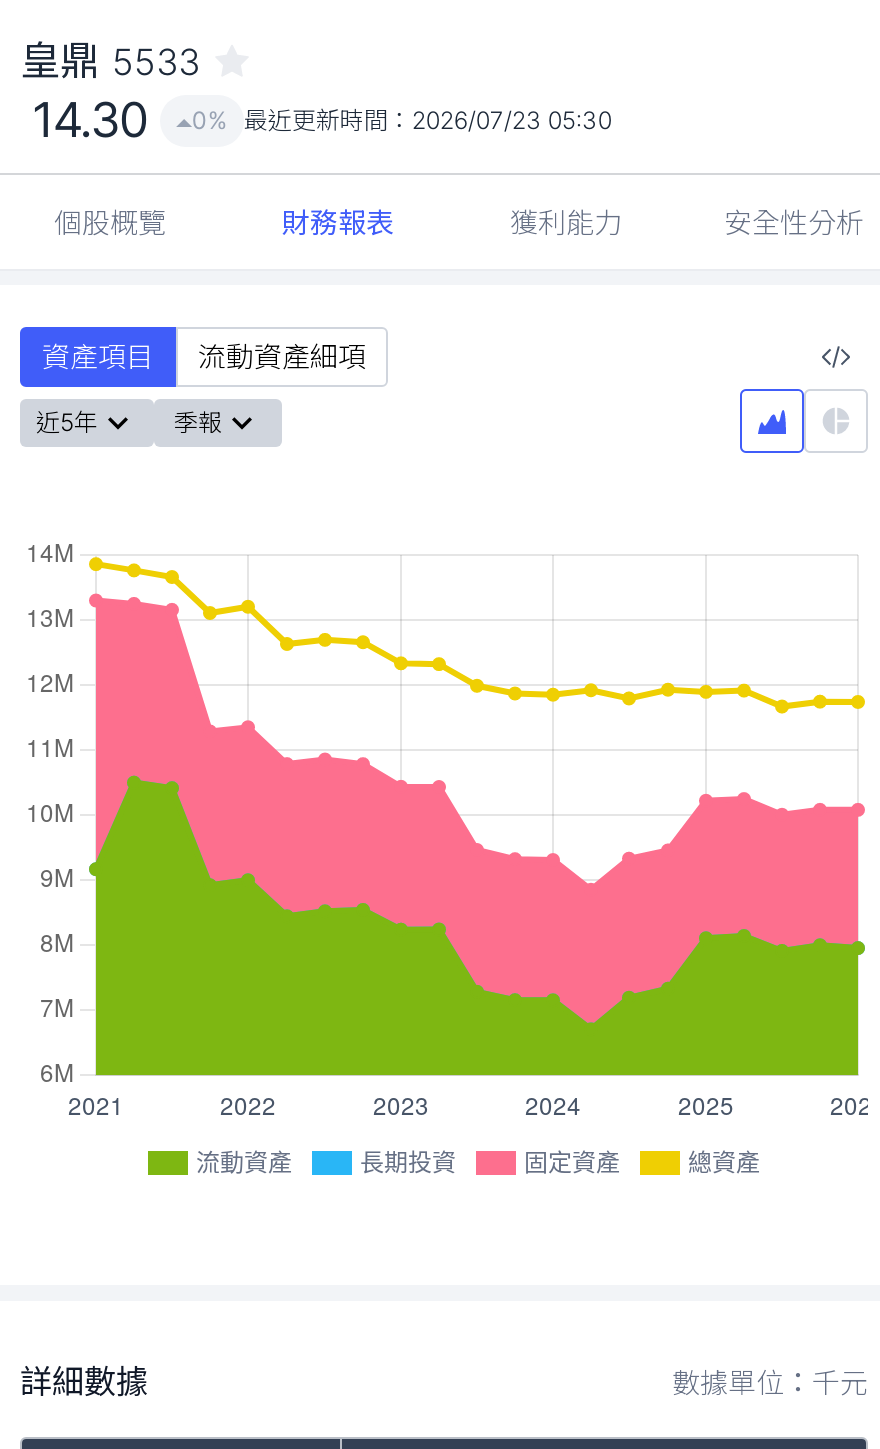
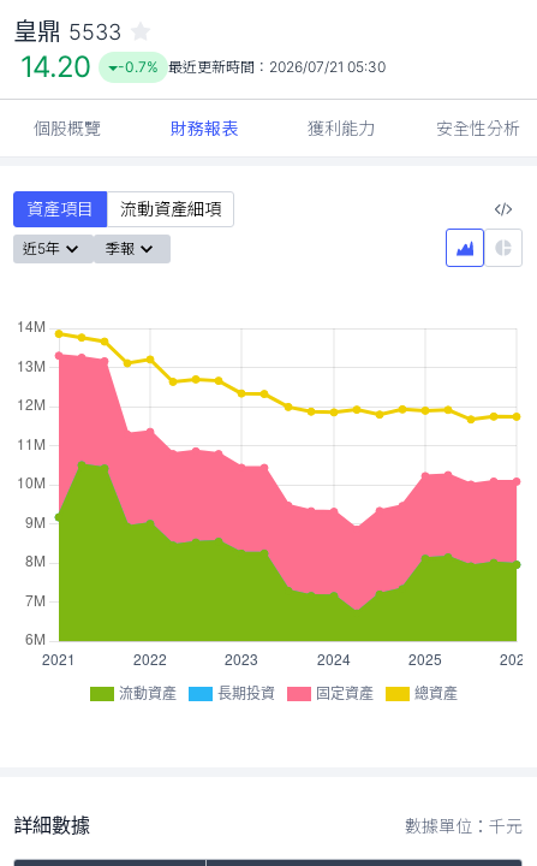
- 14.30
+ 14.20

- 0% 最近更新時間：2026/07/23 05:30
+ -0.7% 最近更新時間：2026/07/21 05:30
